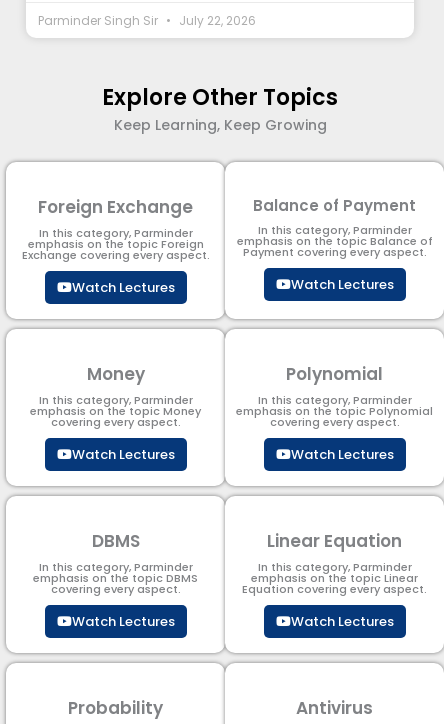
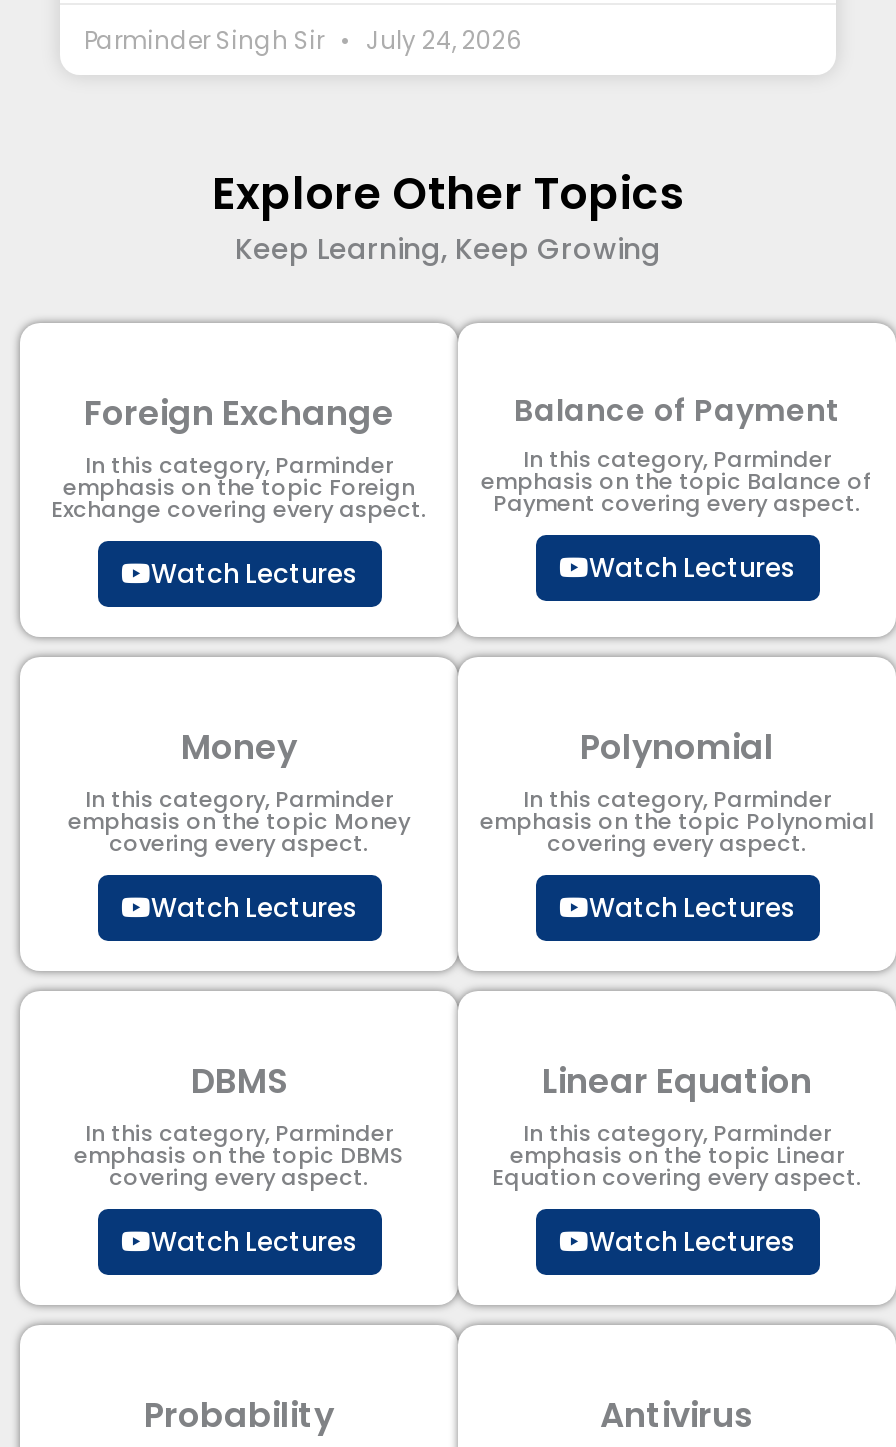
- Parminder Singh Sir July 22, 2026
+ Parminder Singh Sir July 24, 2026
